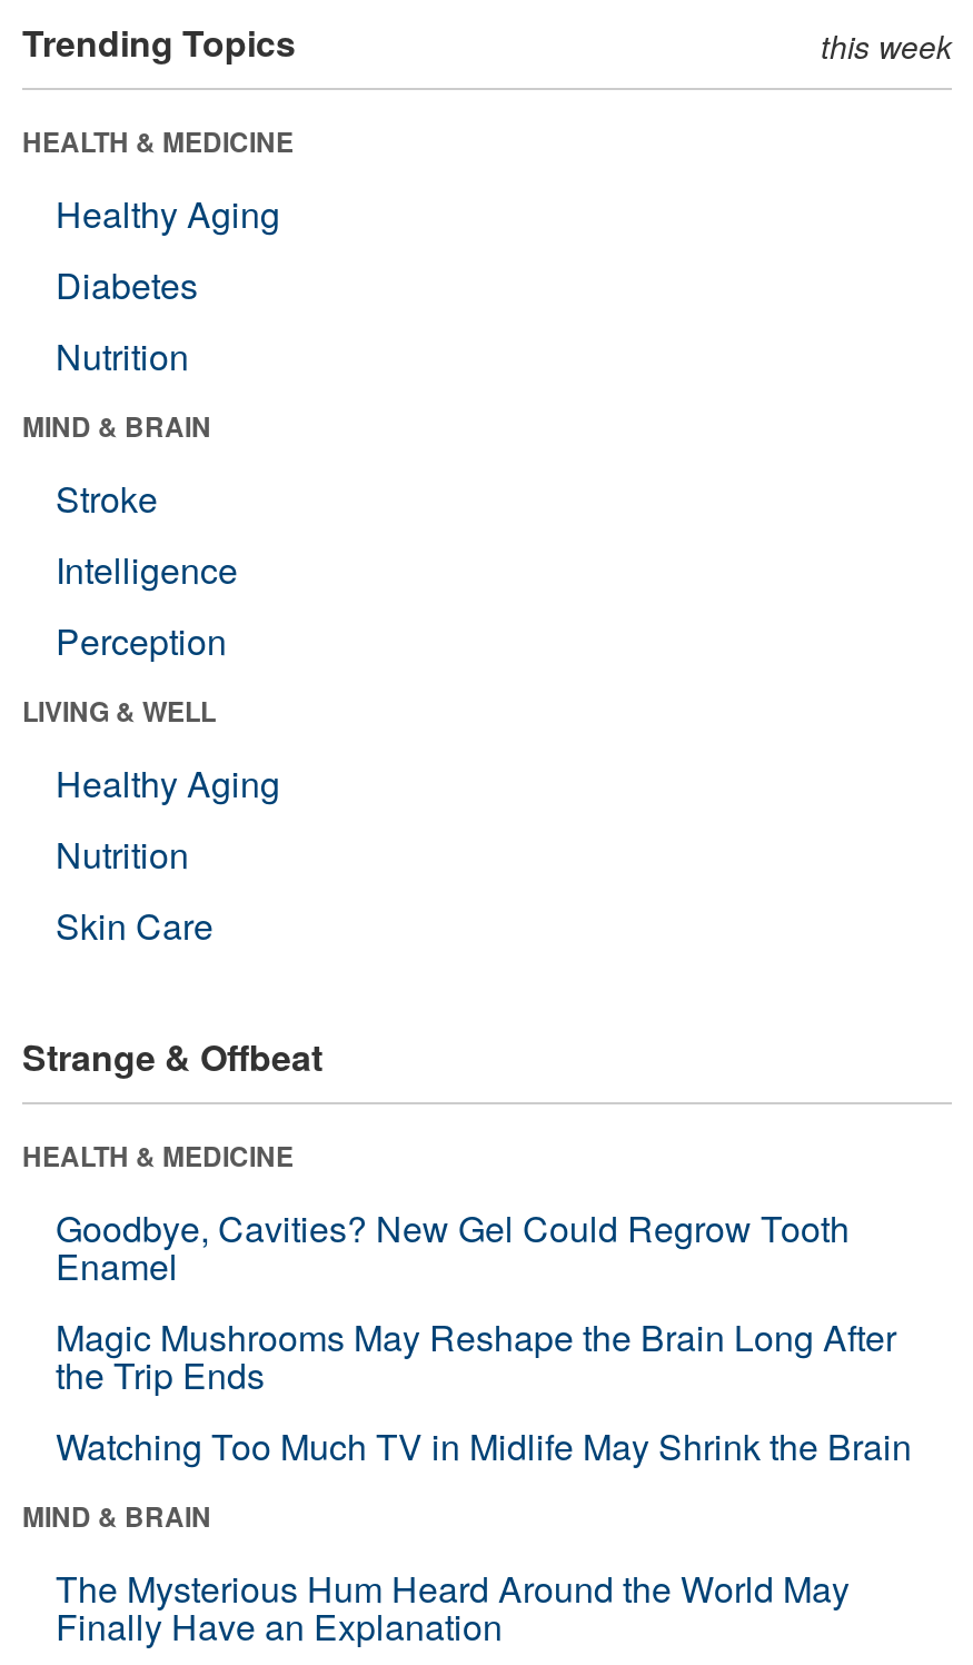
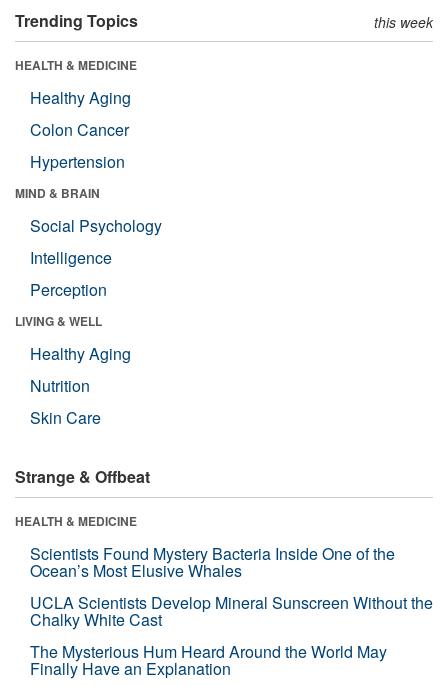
- Diabetes
- Nutrition
+ Colon Cancer
+ Hypertension

- Stroke
+ Social Psychology

- Goodbye, Cavities? New Gel Could Regrow Tooth
- Enamel
- Magic Mushrooms May Reshape the Brain Long After
- the Trip Ends
- Watching Too Much TV in Midlife May Shrink the Brain
- MIND & BRAIN
+ Scientists Found Mystery Bacteria Inside One of the
+ Ocean’s Most Elusive Whales
+ UCLA Scientists Develop Mineral Sunscreen Without the
+ Chalky White Cast
